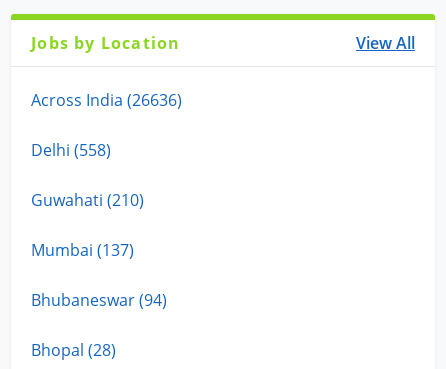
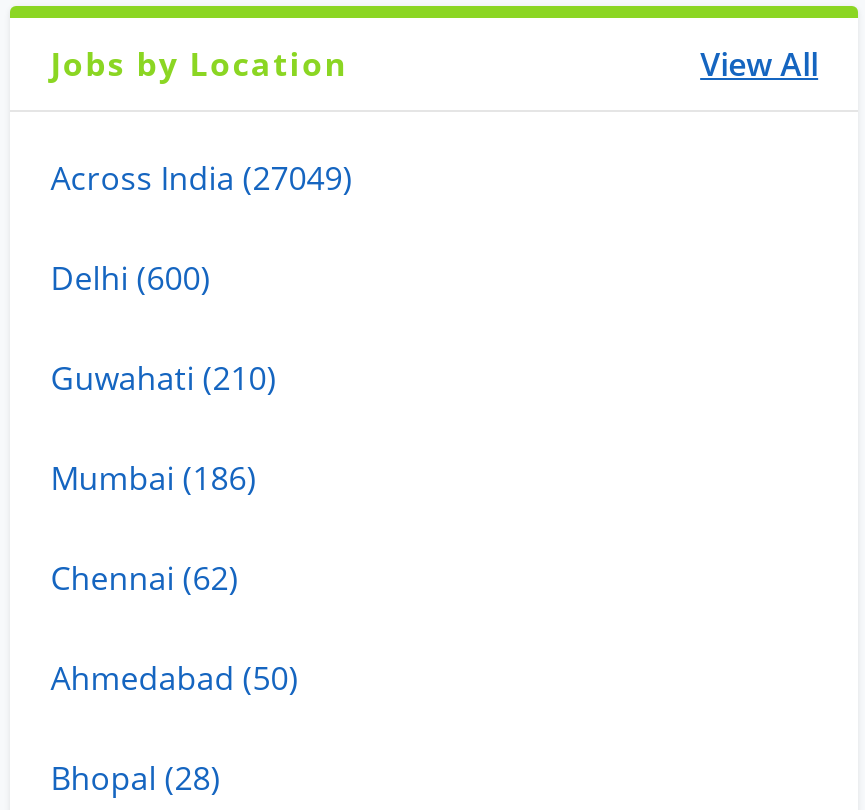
- Across India (26636)
+ Across India (27049)

- Delhi (558)
+ Delhi (600)

- Mumbai (137)
- Bhubaneswar (94)
+ Mumbai (186)
+ Chennai (62)
+ Ahmedabad (50)
